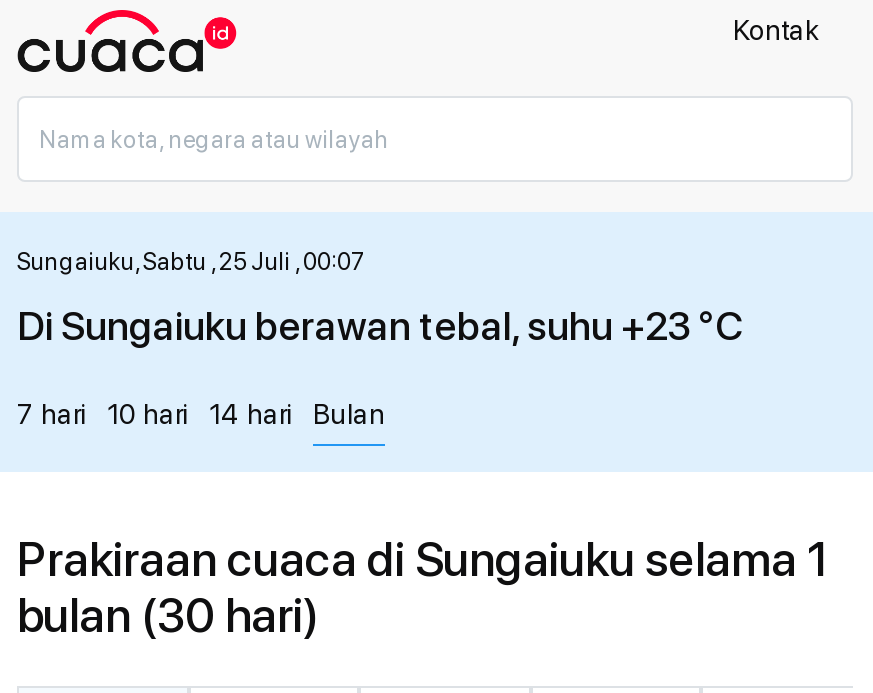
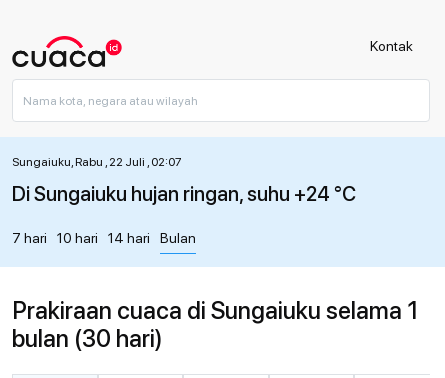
- Sungaiuku, Sabtu , 25 Juli , 00:07
+ Sungaiuku, Rabu , 22 Juli , 02:07

- Di Sungaiuku berawan tebal, suhu +23 °C
+ Di Sungaiuku hujan ringan, suhu +24 °C
